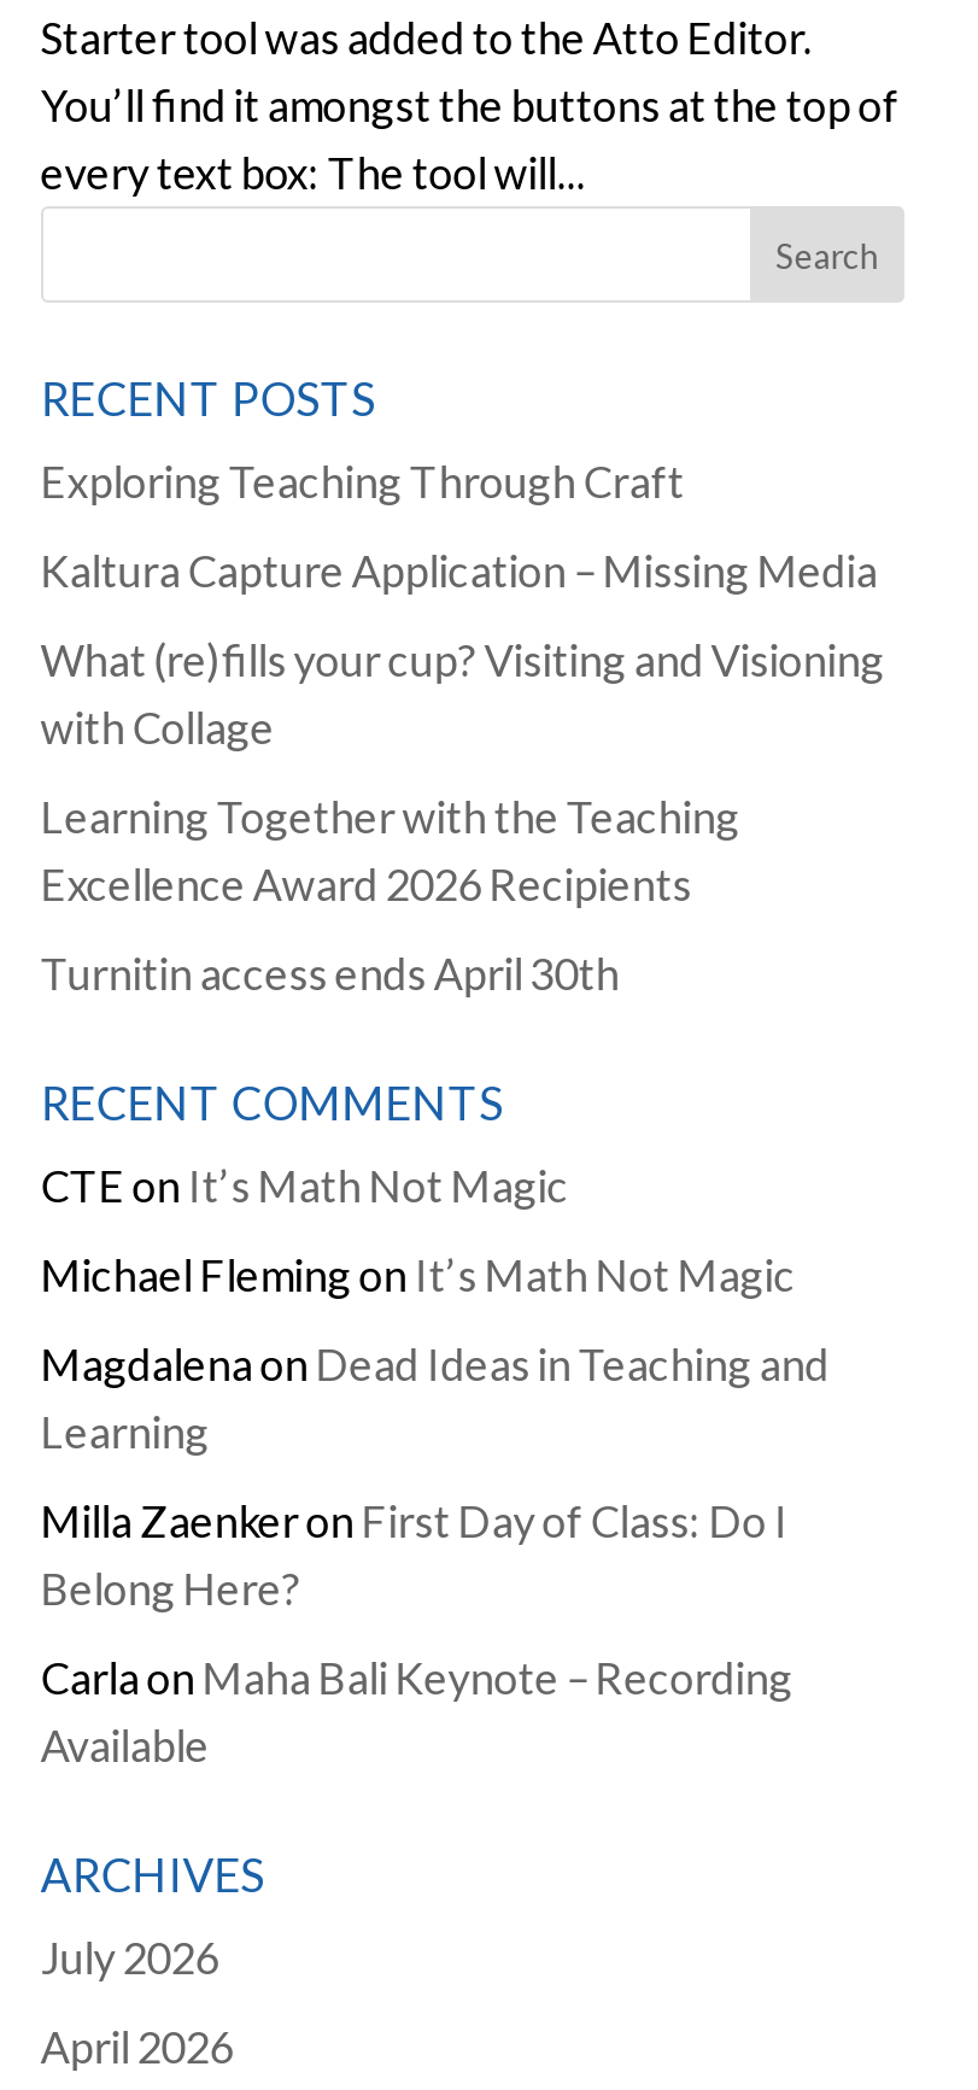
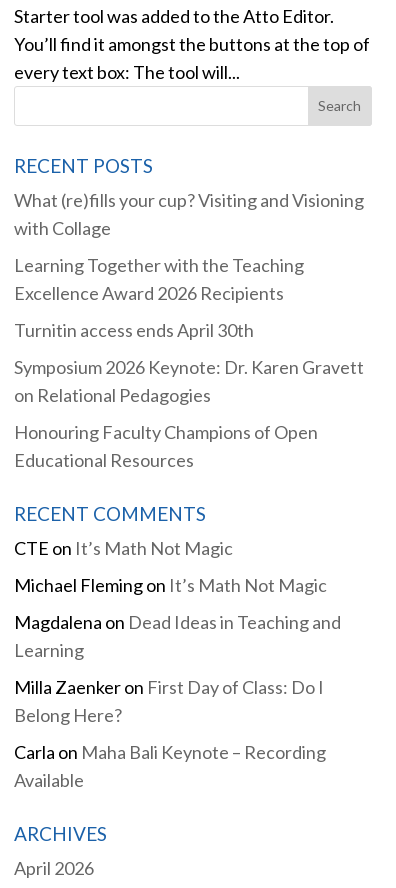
- Exploring Teaching Through Craft
- Kaltura Capture Application – Missing Media

moved up: What (re)fills your cup? Visiting and Visioning | with Collage | Learning Together with the Teaching | Excellence Award 2026 Recipients | Turnitin access ends April 30th

+ Symposium 2026 Keynote: Dr. Karen Gravett
+ on Relational Pedagogies
+ Honouring Faculty Champions of Open
+ Educational Resources

moved down: RECENT COMMENTS | CTE on It’s Math Not Magic | Michael Fleming on It’s Math Not Magic | ... | Available | ARCHIVES

- July 2026
